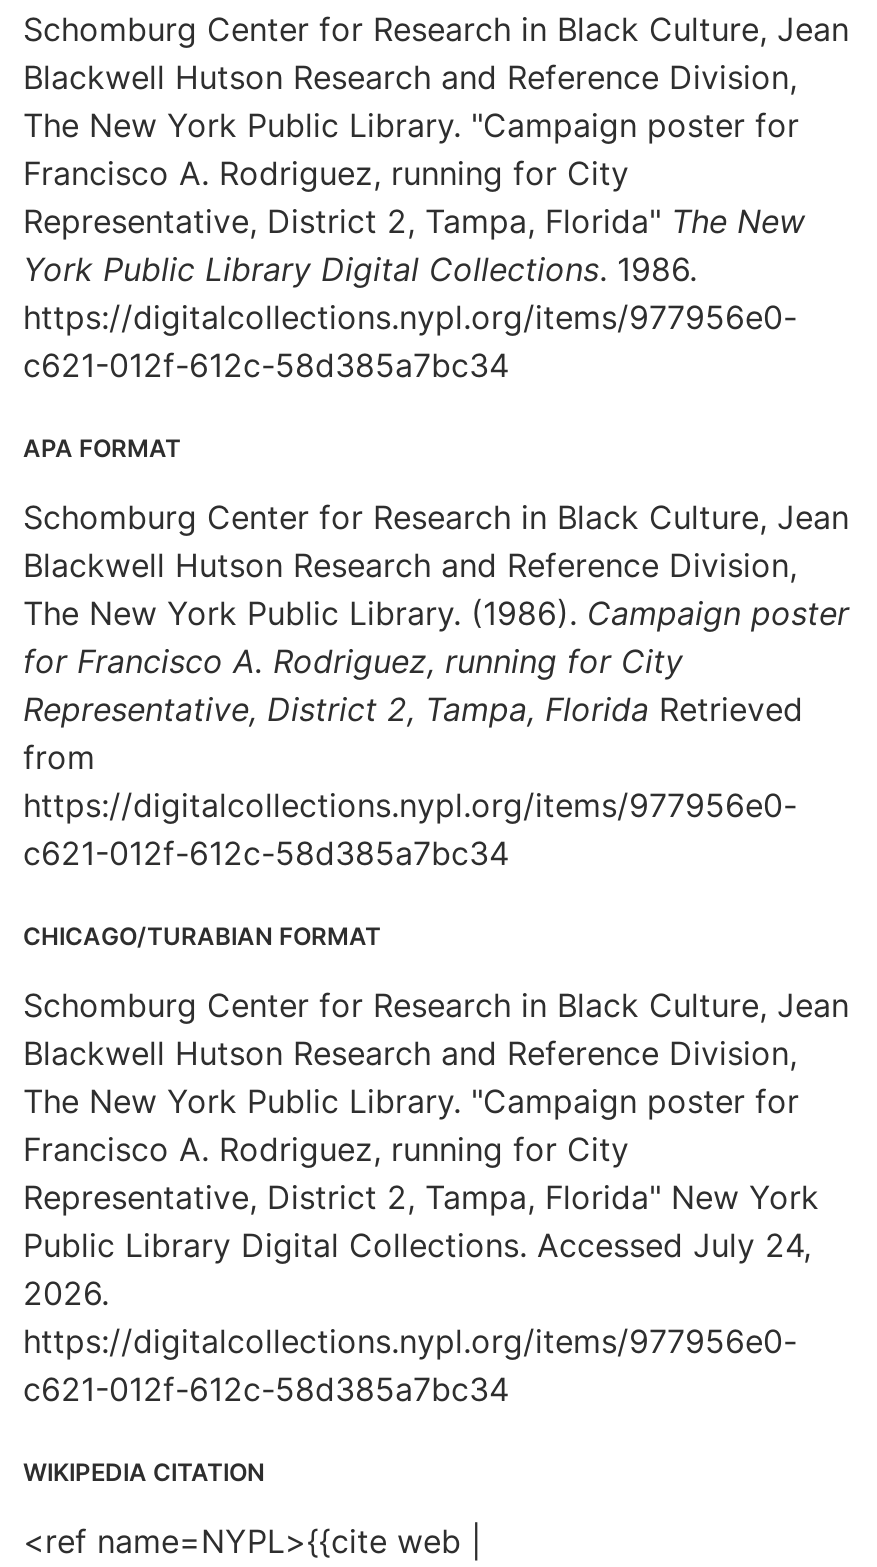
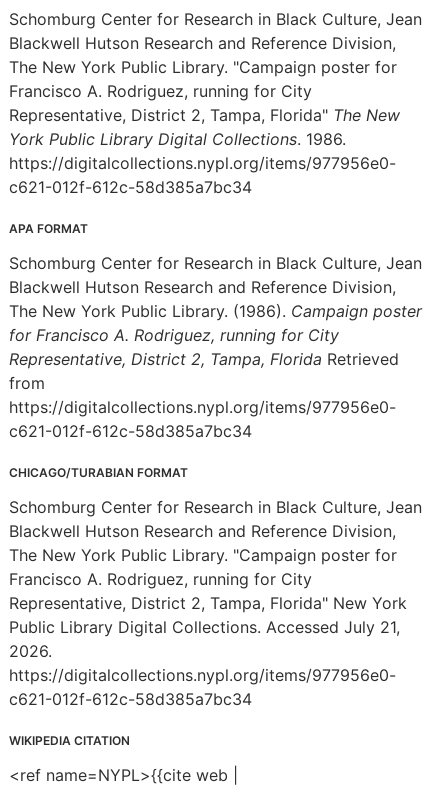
- Public Library Digital Collections. Accessed July 24,
+ Public Library Digital Collections. Accessed July 21,
